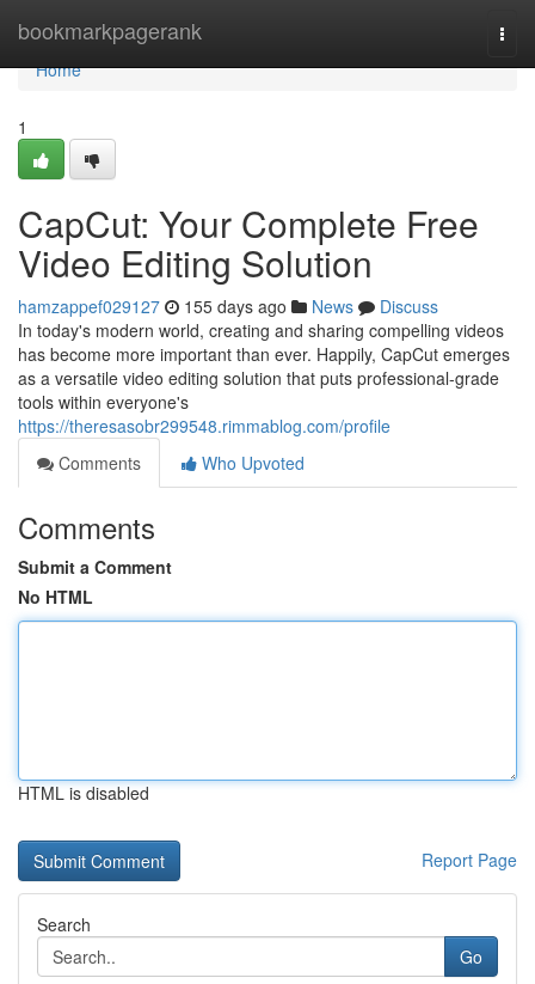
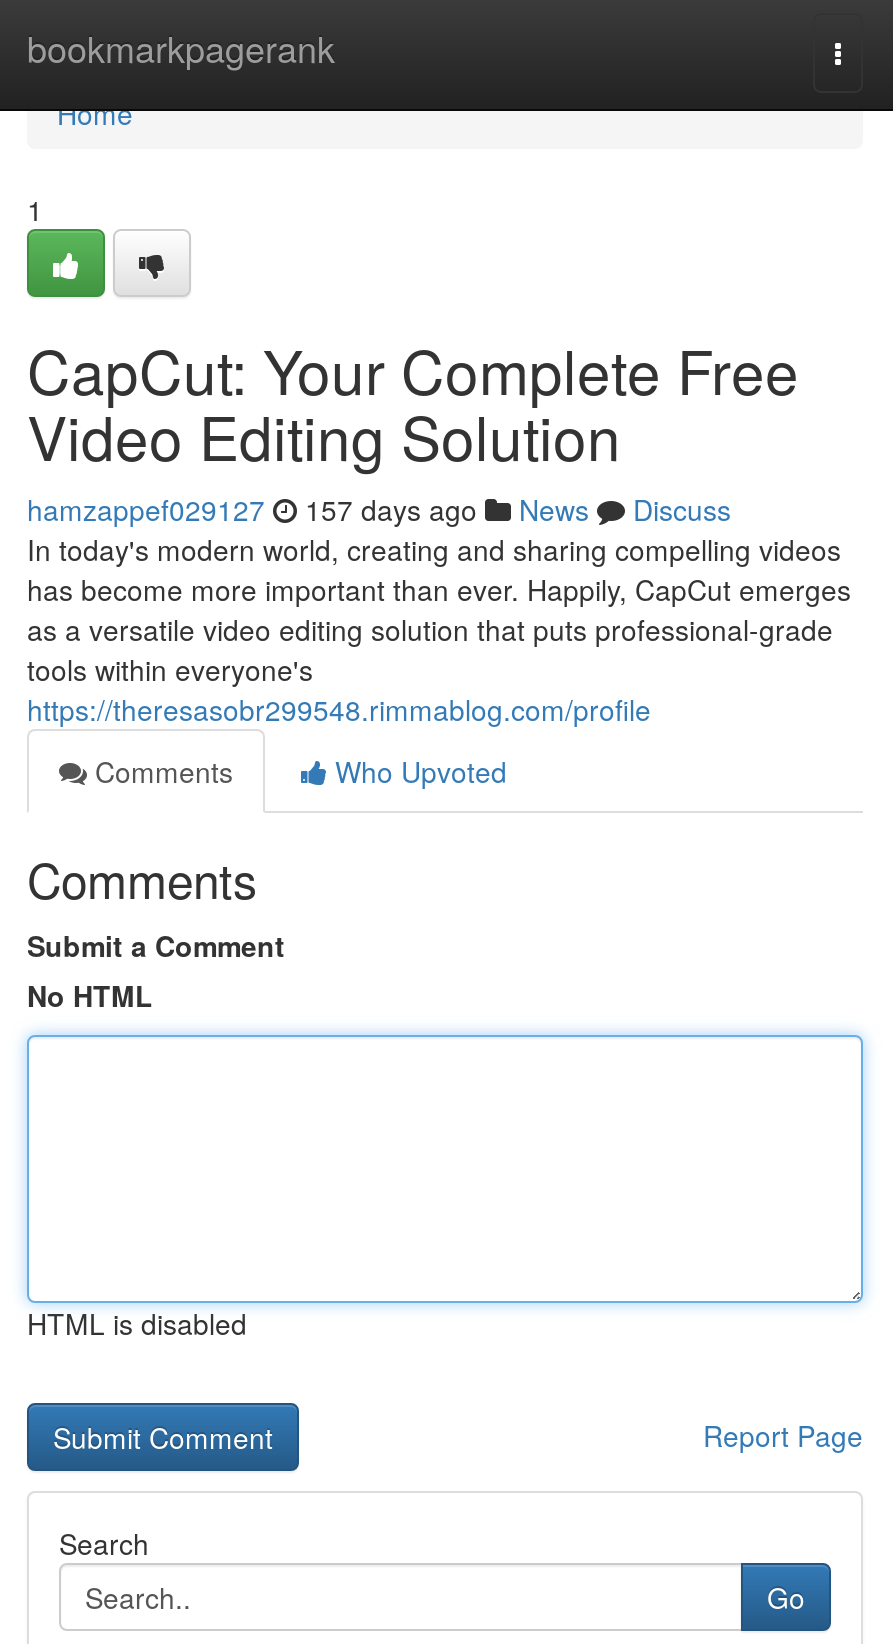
- hamzappef029127 155 days ago News Discuss
+ hamzappef029127 157 days ago News Discuss
